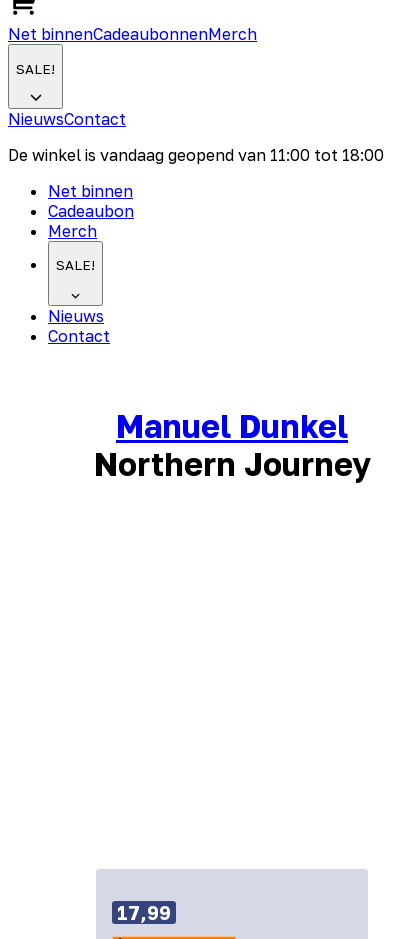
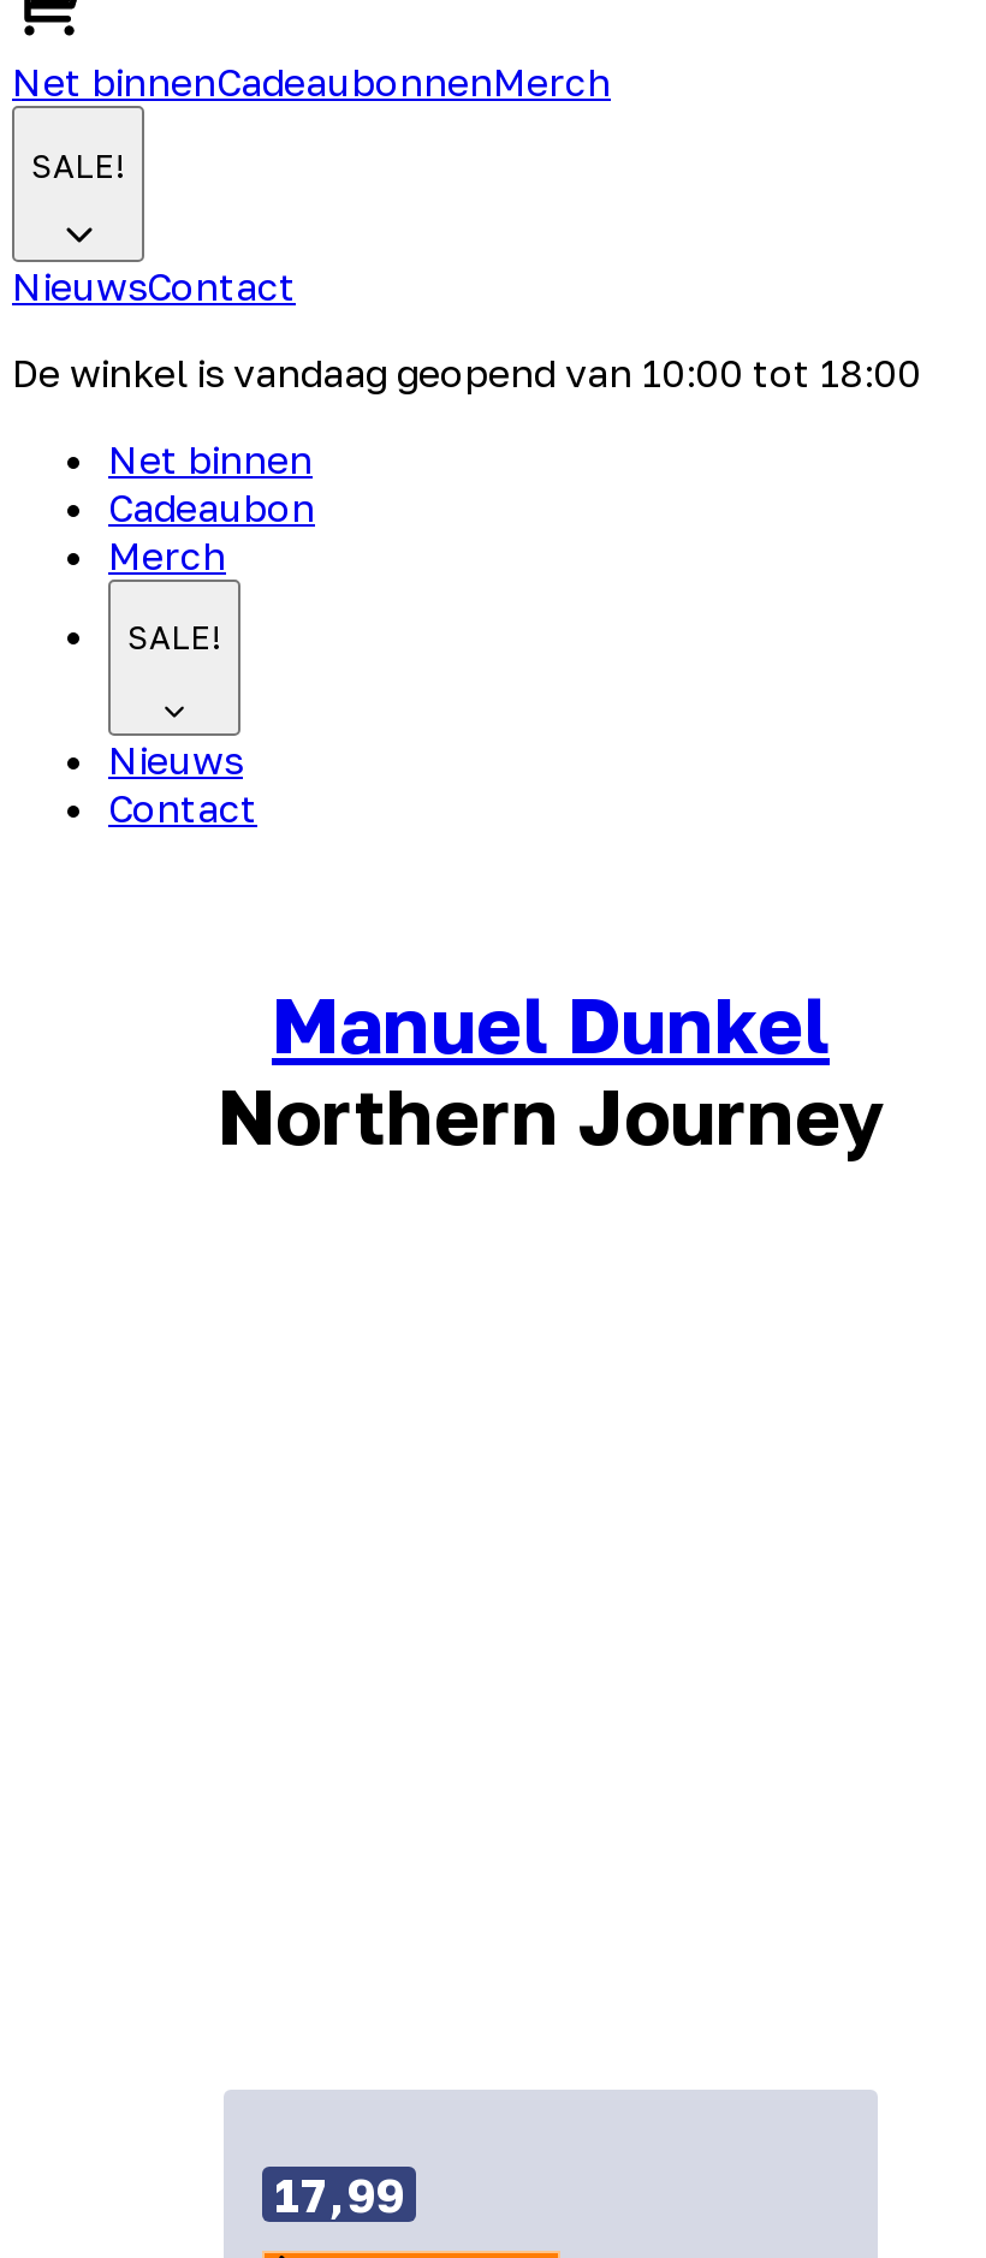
- De winkel is vandaag geopend van 11:00 tot 18:00
+ De winkel is vandaag geopend van 10:00 tot 18:00
